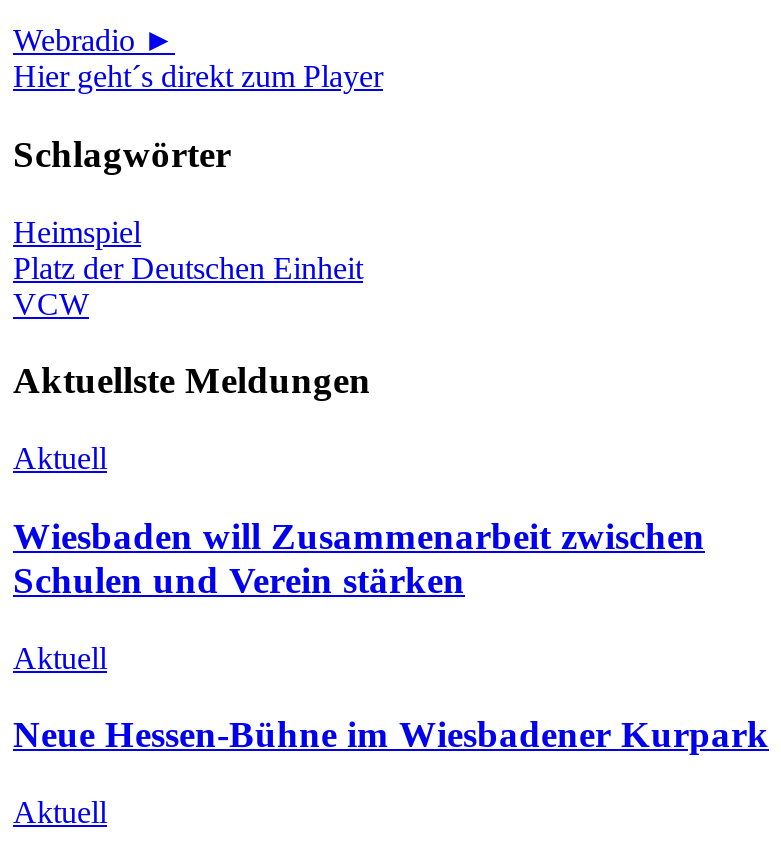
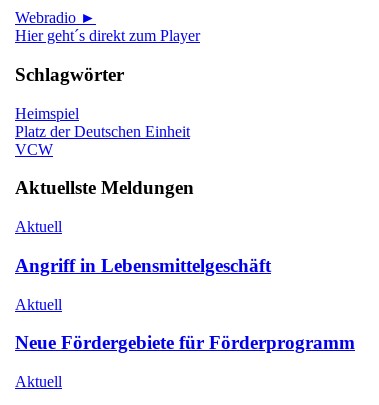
- Wiesbaden will Zusammenarbeit zwischen
- Schulen und Verein stärken
+ Angriff in Lebensmittelgeschäft

- Neue Hessen-Bühne im Wiesbadener Kurpark
+ Neue Fördergebiete für Förderprogramm
